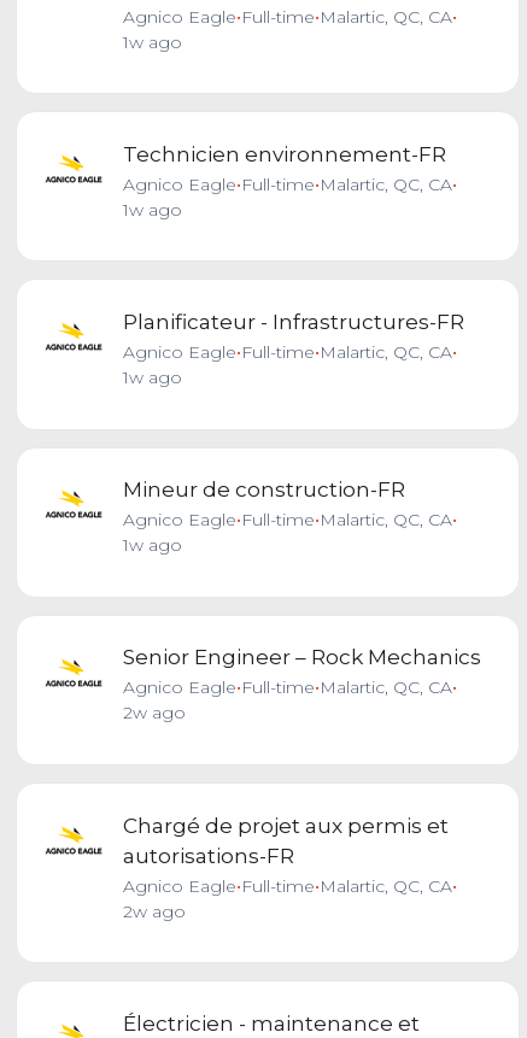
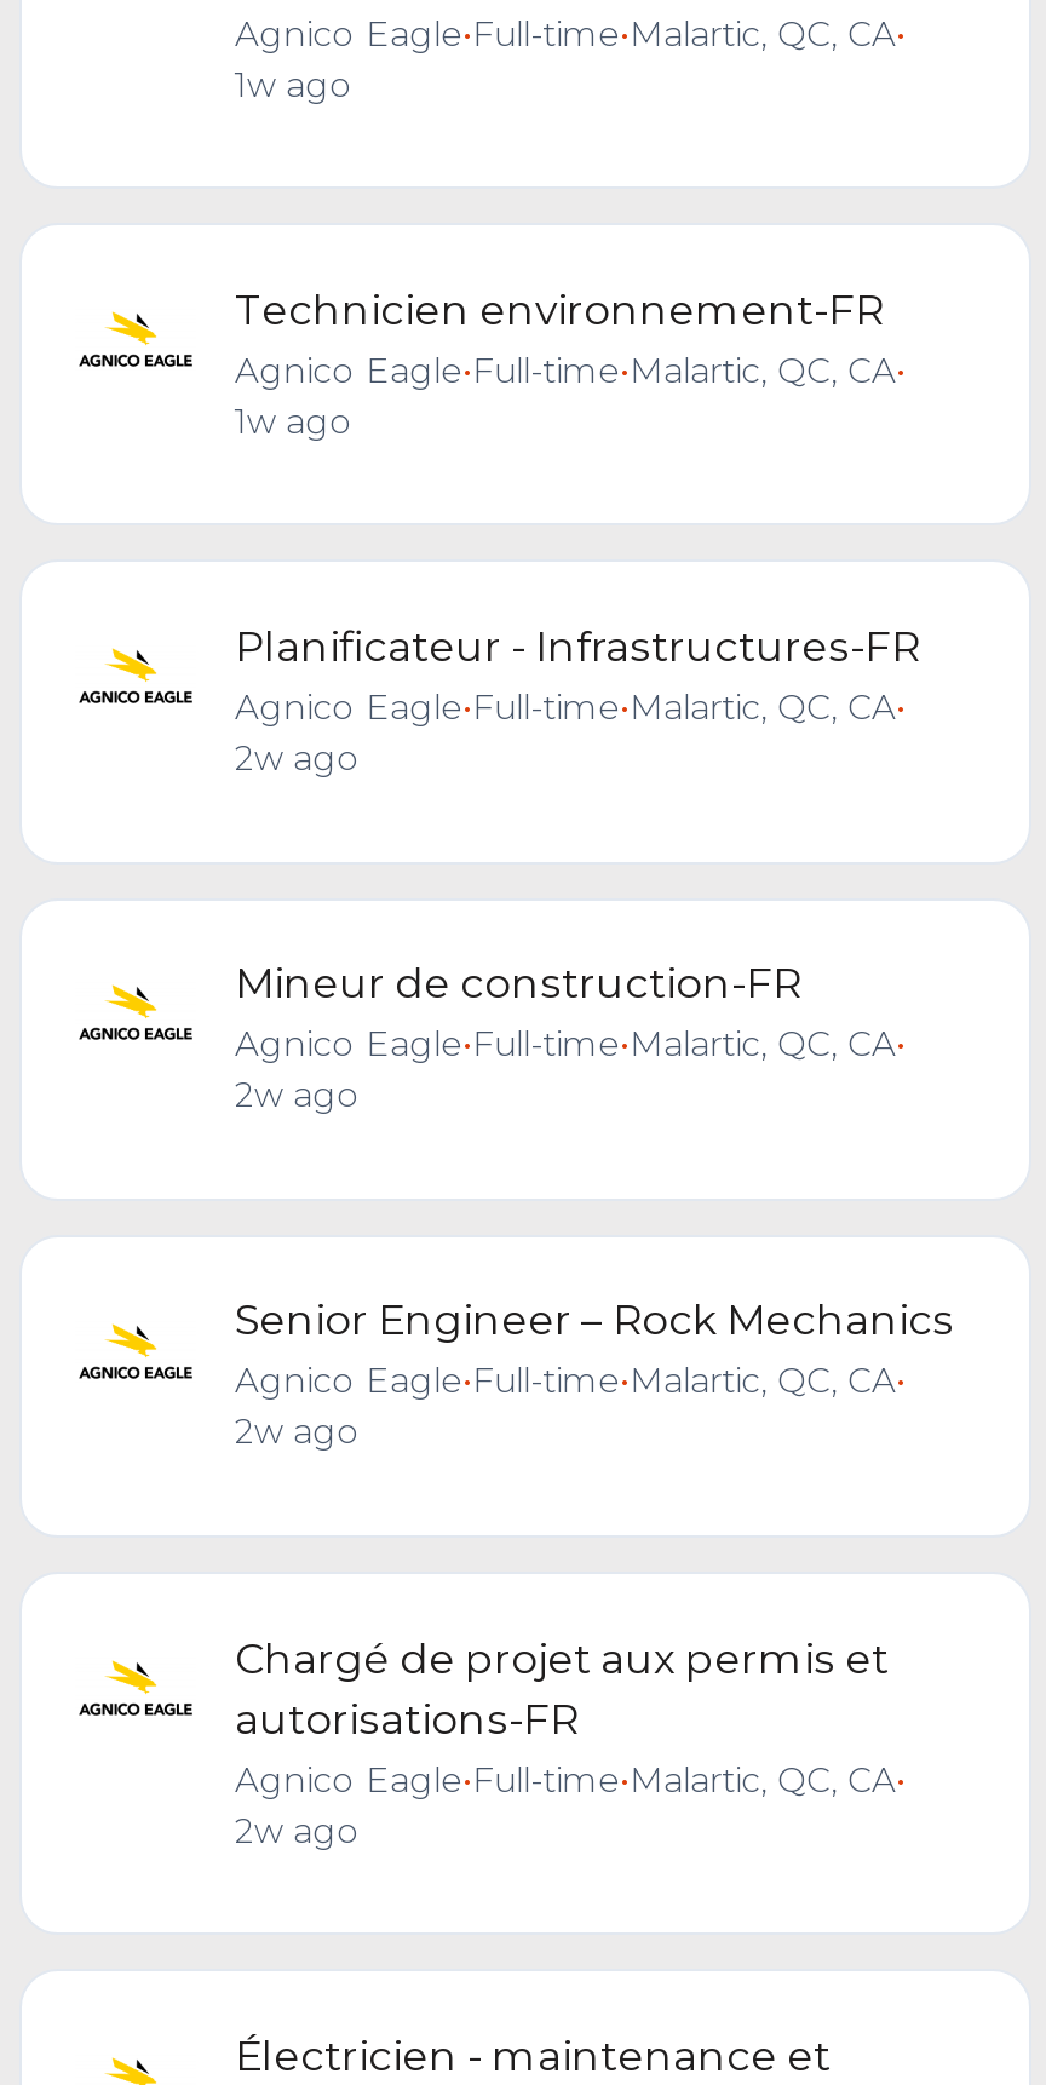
- 1w ago
+ 2w ago

- 1w ago
+ 2w ago
